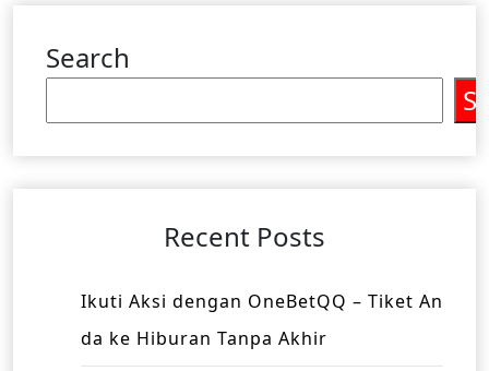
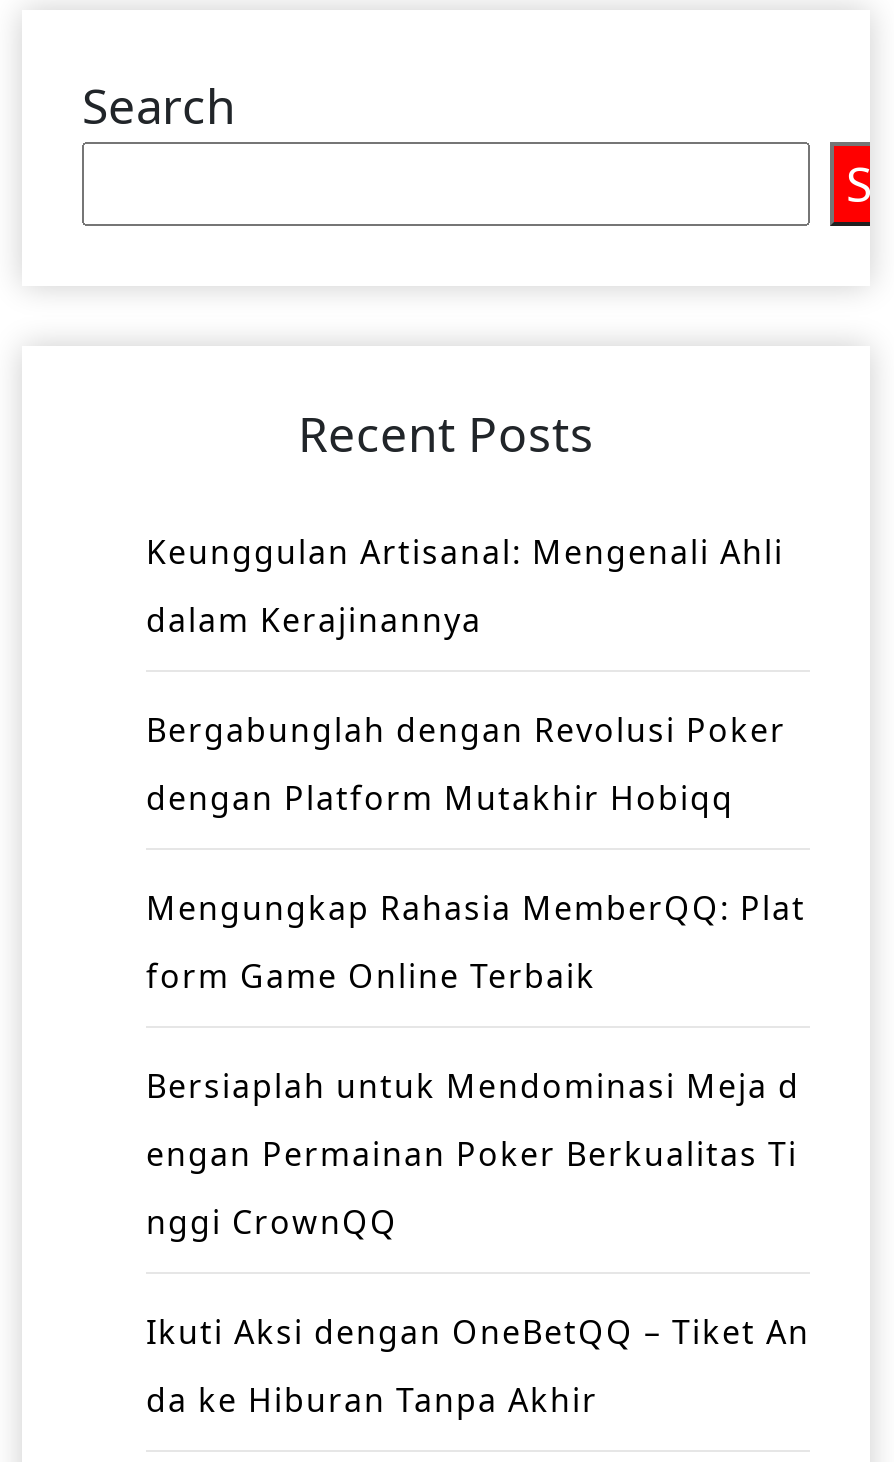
+ Keunggulan Artisanal: Mengenali Ahli
+ dalam Kerajinannya
+ Bergabunglah dengan Revolusi Poker
+ dengan Platform Mutakhir Hobiqq
+ Mengungkap Rahasia MemberQQ: Plat
+ form Game Online Terbaik
+ Bersiaplah untuk Mendominasi Meja d
+ engan Permainan Poker Berkualitas Ti
+ nggi CrownQQ
